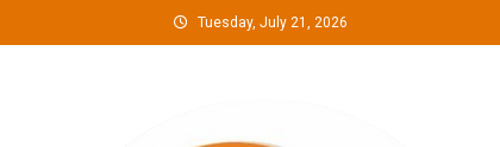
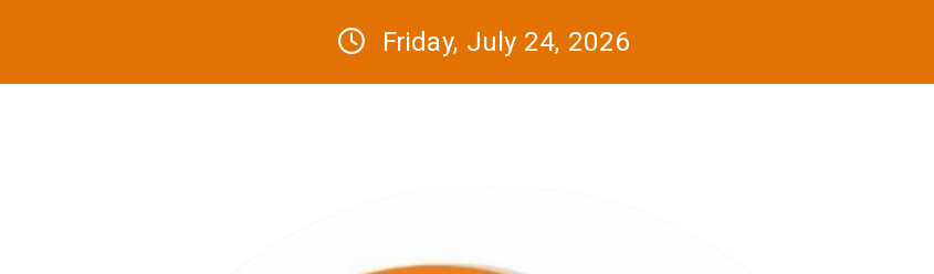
- Tuesday, July 21, 2026
+ Friday, July 24, 2026
